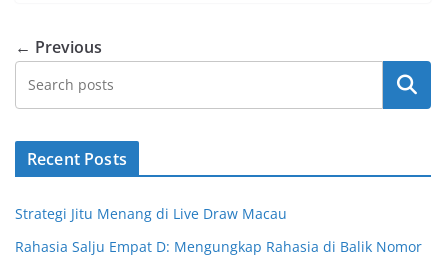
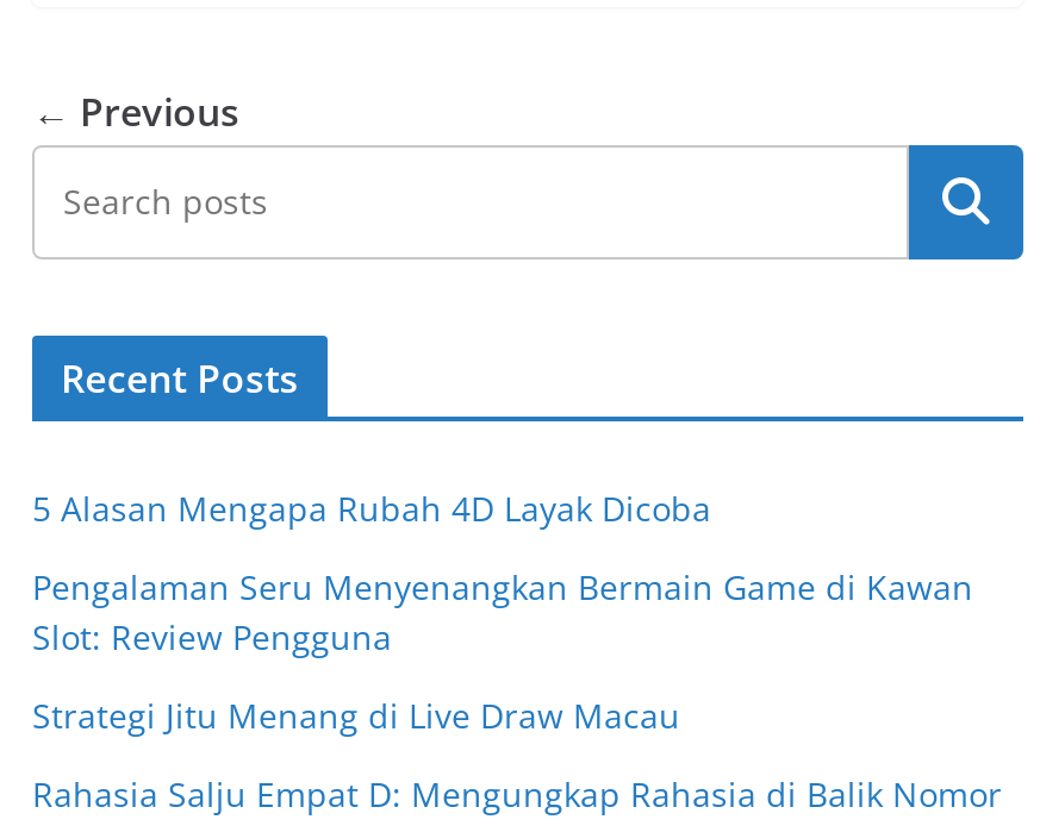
+ 5 Alasan Mengapa Rubah 4D Layak Dicoba
+ Pengalaman Seru Menyenangkan Bermain Game di Kawan
+ Slot: Review Pengguna
